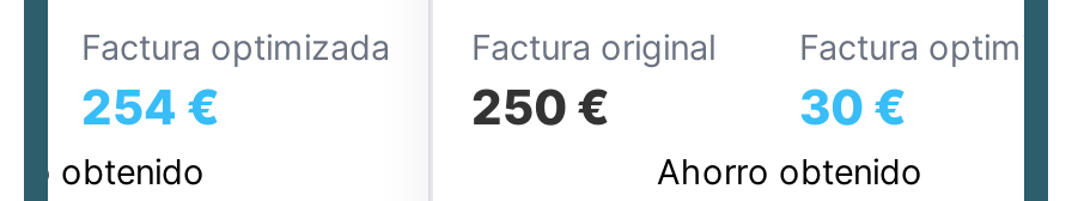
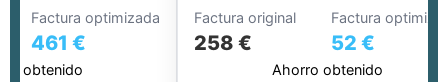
- 254 €
+ 461 €

- 250 €
+ 258 €

- 30 €
+ 52 €
